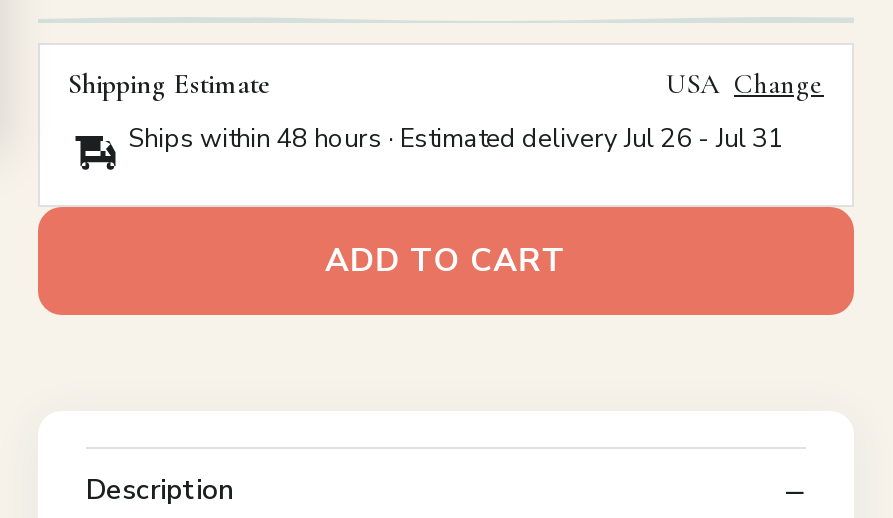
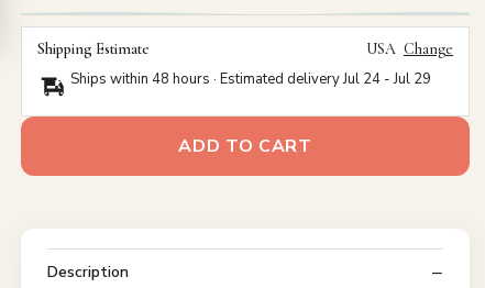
- Ships within 48 hours · Estimated delivery Jul 26 - Jul 31
+ Ships within 48 hours · Estimated delivery Jul 24 - Jul 29
